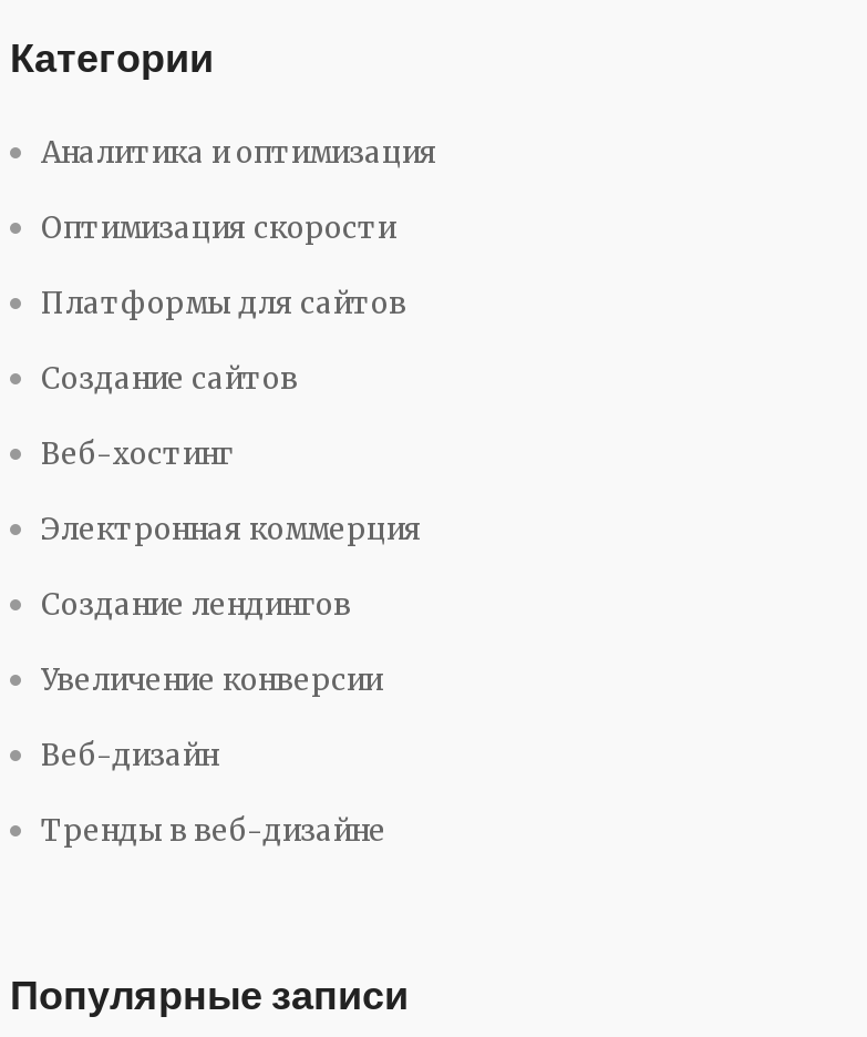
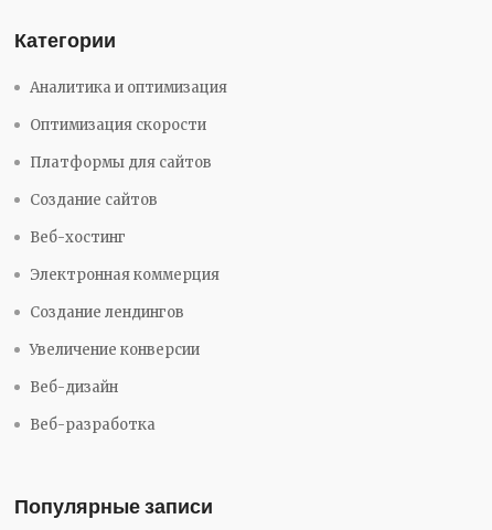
- Тренды в веб-дизайне
+ Веб-разработка
